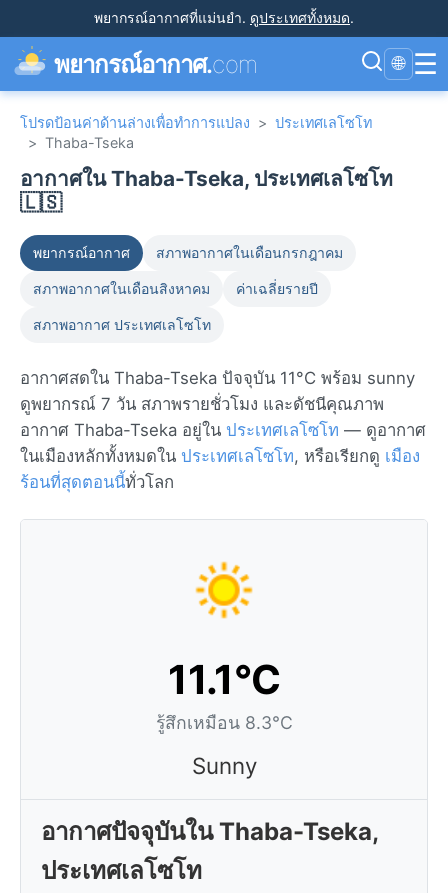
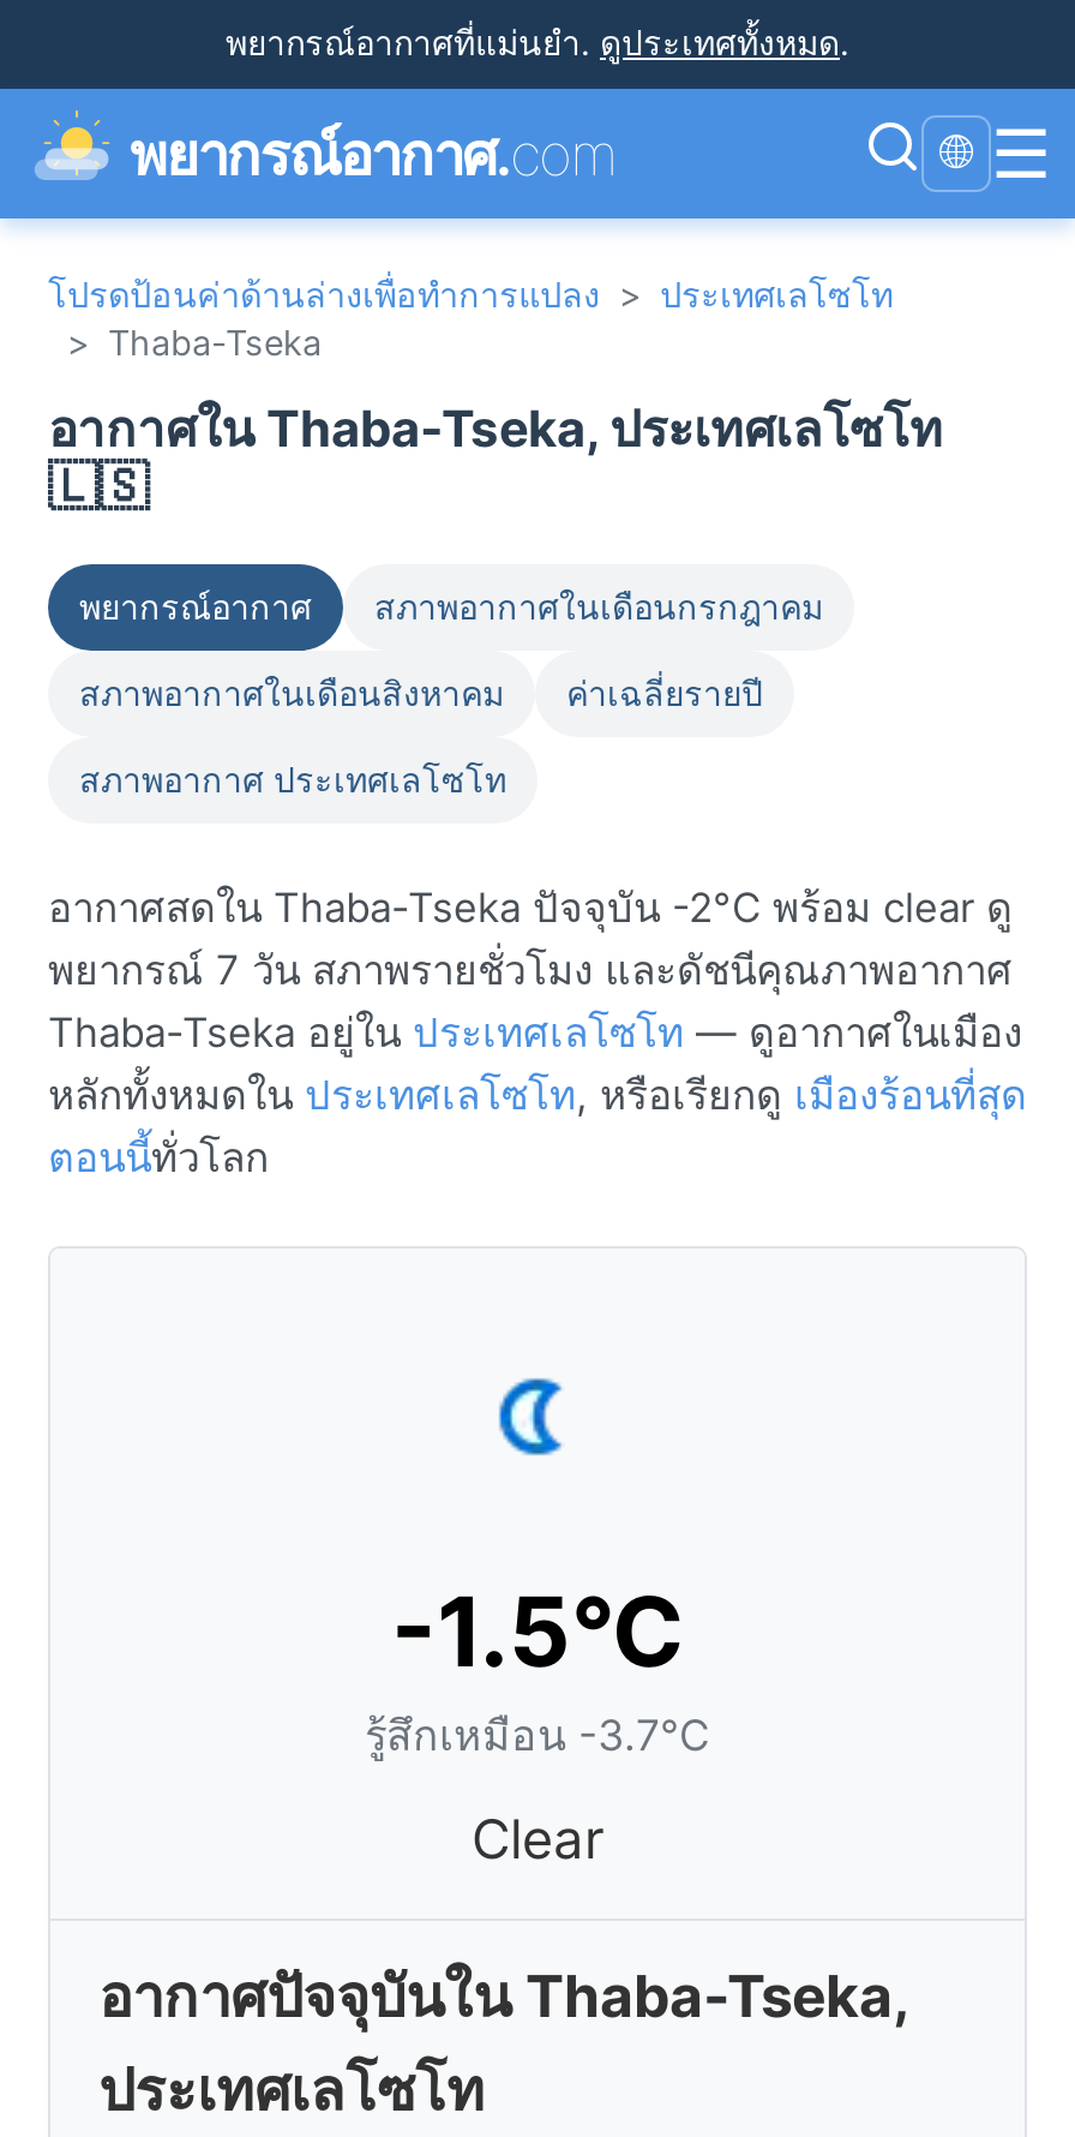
- อากาศสดใน Thaba-Tseka ปัจจุบัน 11°C พร้อม sunny
- ดูพยากรณ์ 7 วัน สภาพรายชั่วโมง และดัชนีคุณภาพ
- อากาศ Thaba-Tseka อยู่ในประเทศเลโซโท— ดูอากาศ
- ในเมืองหลักทั้งหมดในประเทศเลโซโท, หรือเรียกดูเมือง
- ร้อนที่สุดตอนนี้ทั่วโลก
+ อากาศสดใน Thaba-Tseka ปัจจุบัน -2°C พร้อม clear ดู
+ พยากรณ์ 7 วัน สภาพรายชั่วโมง และดัชนีคุณภาพอากาศ
+ Thaba-Tseka อยู่ในประเทศเลโซโท— ดูอากาศในเมือง
+ หลักทั้งหมดในประเทศเลโซโท, หรือเรียกดูเมืองร้อนที่สุด
+ ตอนนี้ทั่วโลก

- [image]
- 11.1°C
- รู้สึกเหมือน 8.3°C
+ [image]
+ -1.5°C
+ รู้สึกเหมือน -3.7°C

- Sunny
+ Clear
